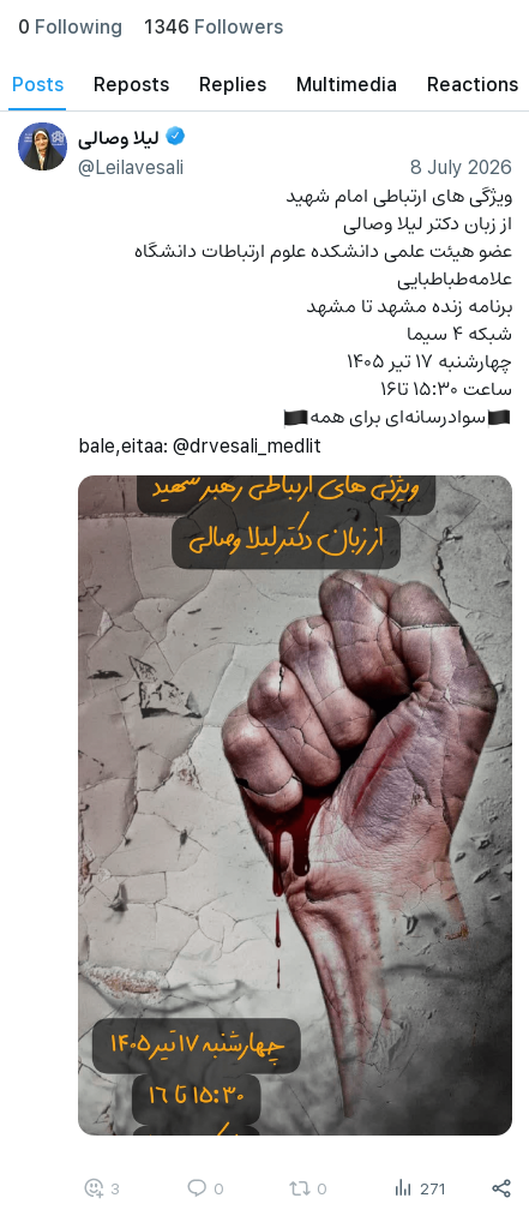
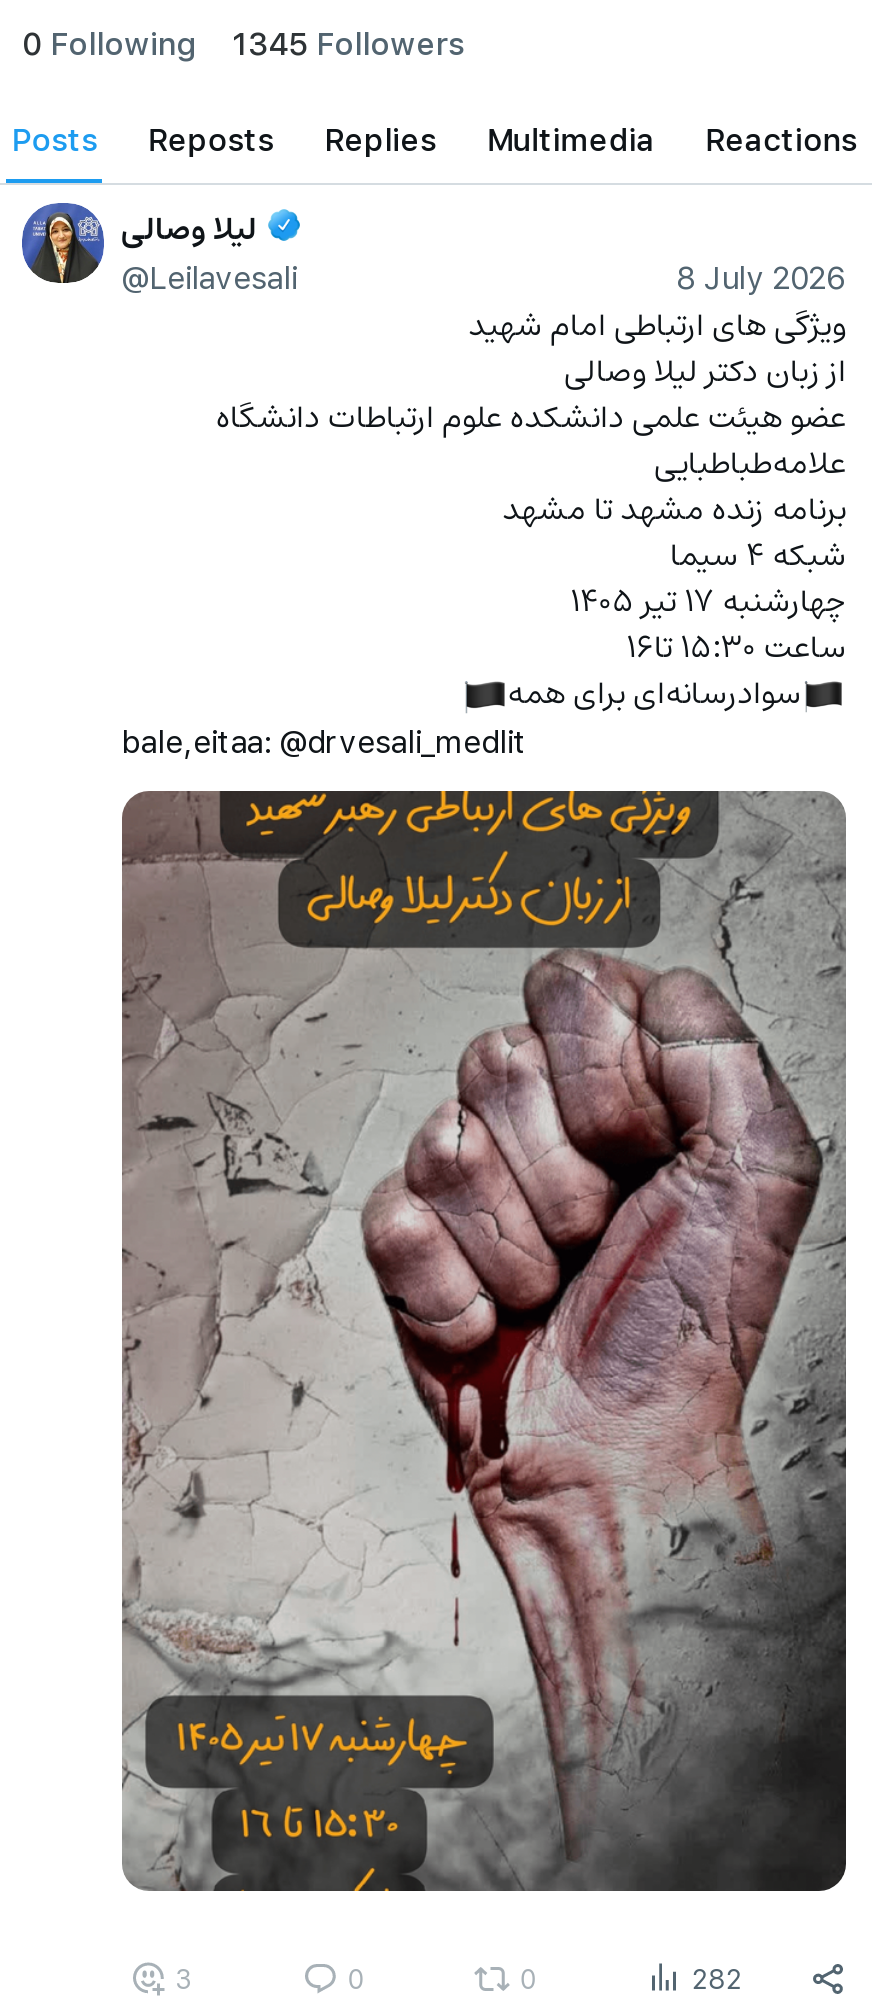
- 0 Following 1346 Followers
+ 0 Following 1345 Followers

- 271
+ 282
